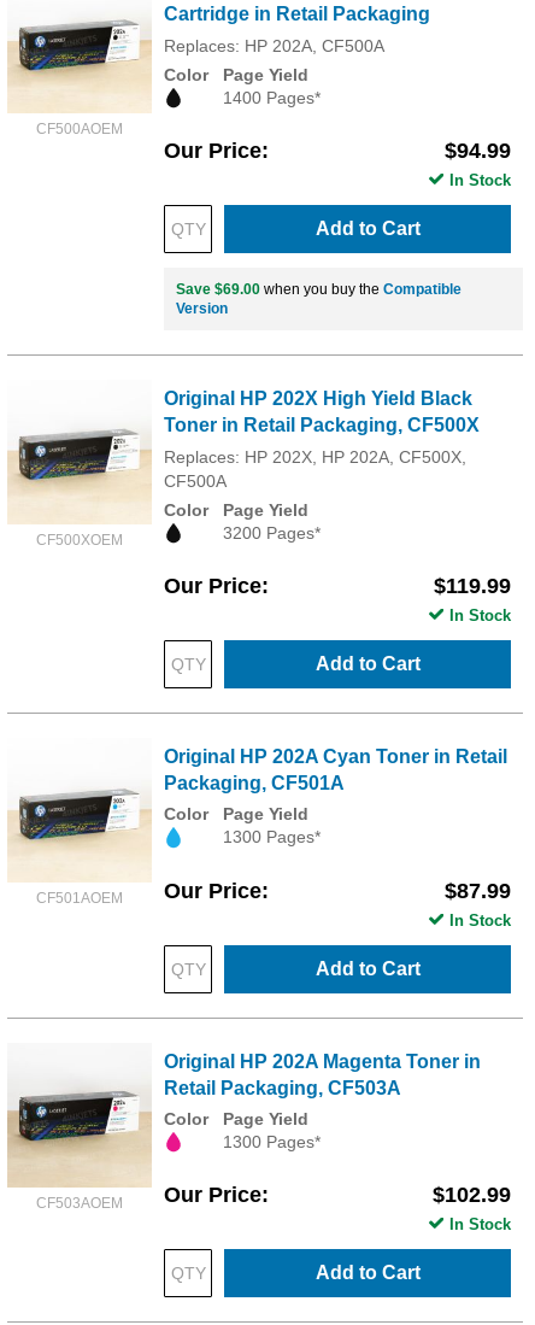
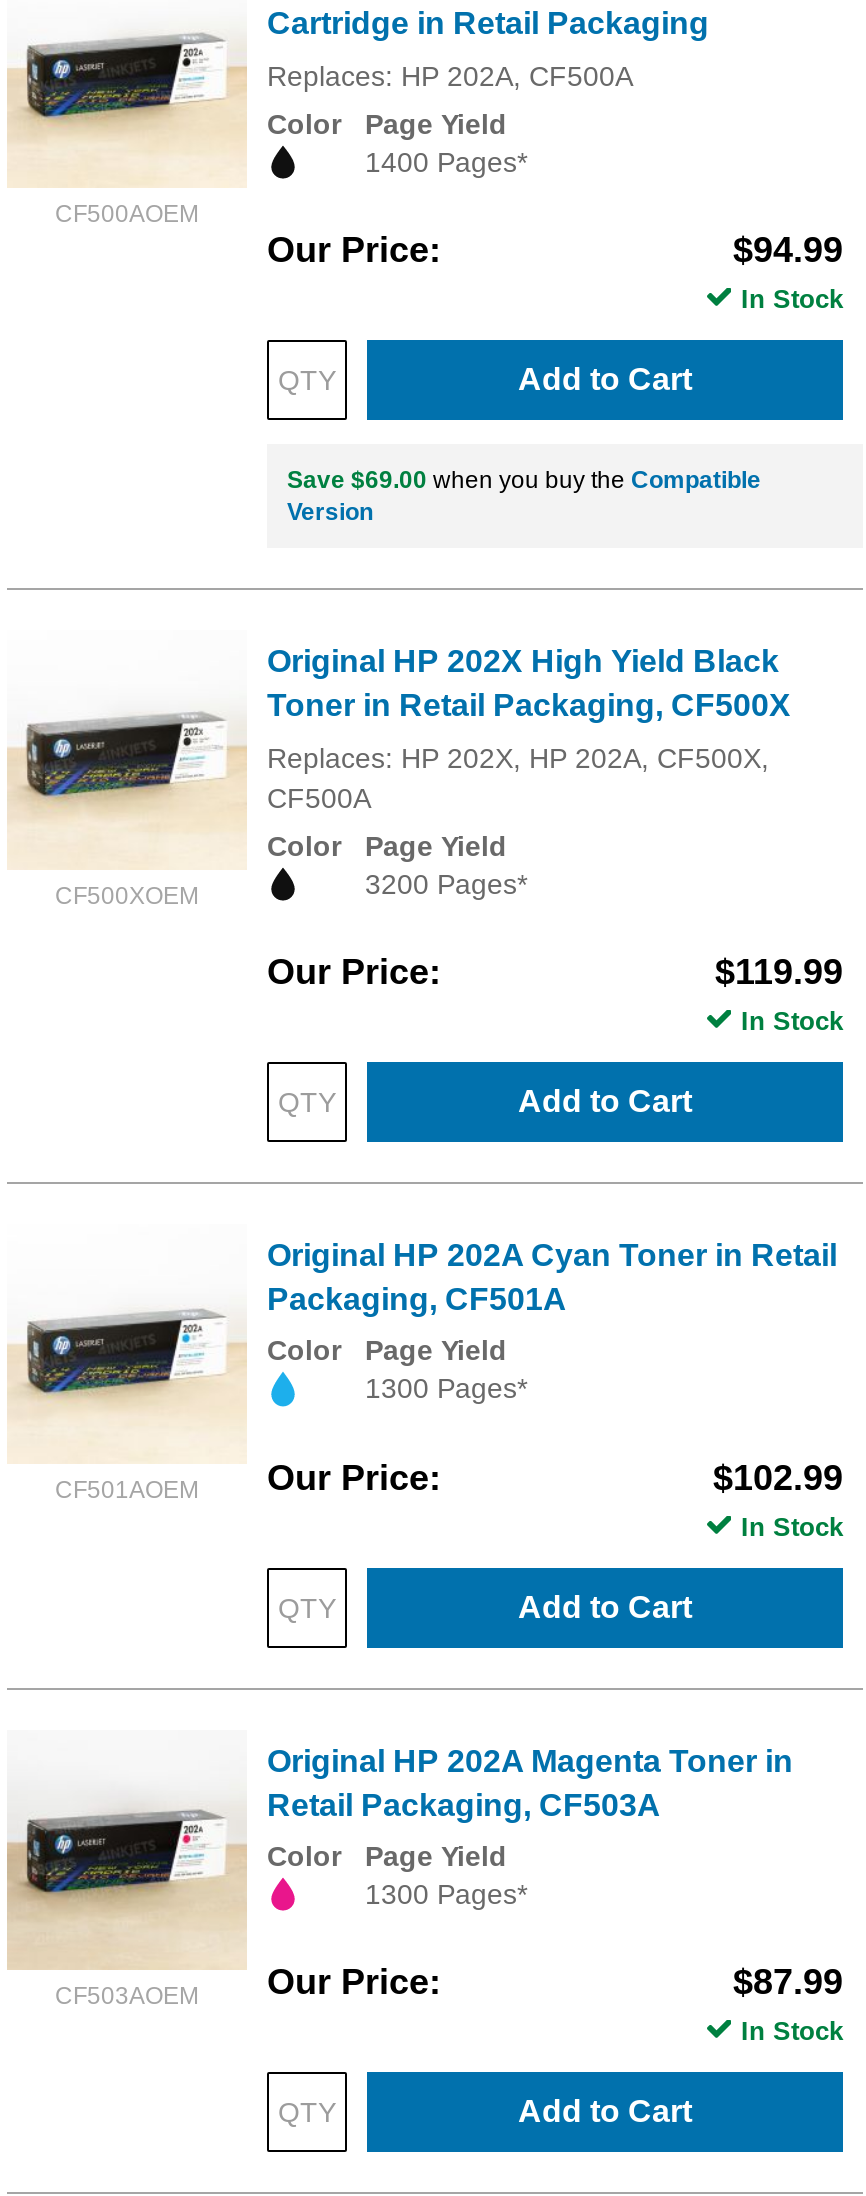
- $87.99
+ $102.99

- $102.99
+ $87.99
